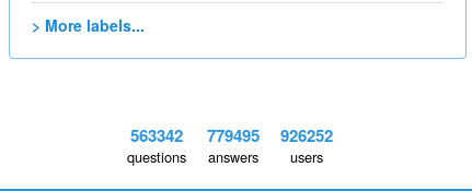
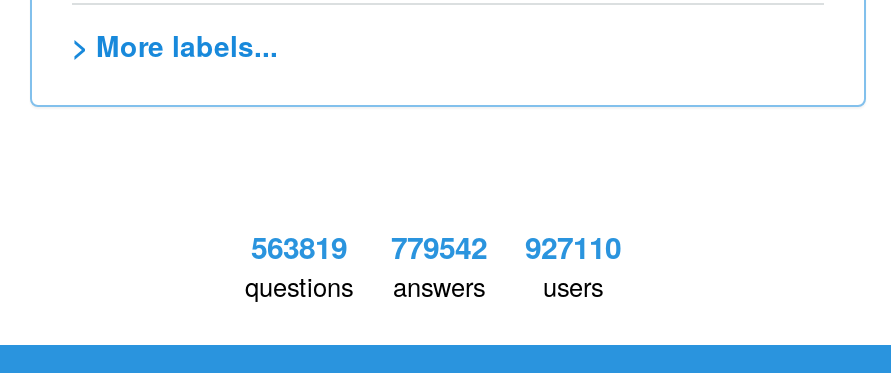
- 563342
+ 563819

- 779495
+ 779542

- 926252
+ 927110
